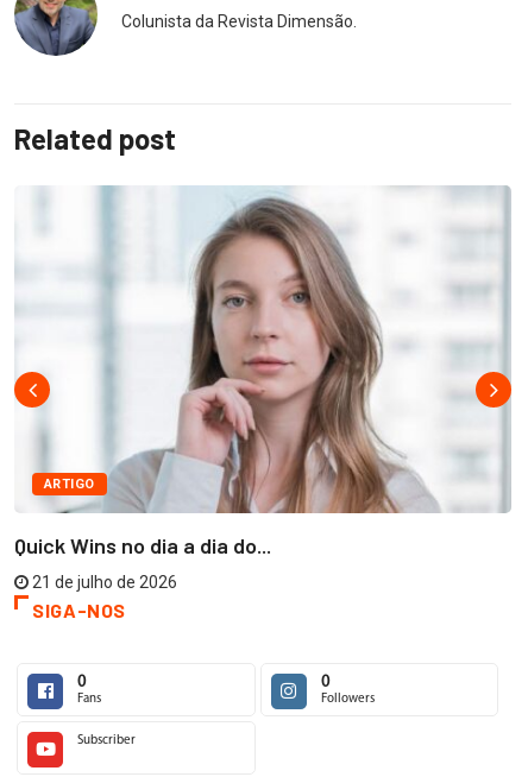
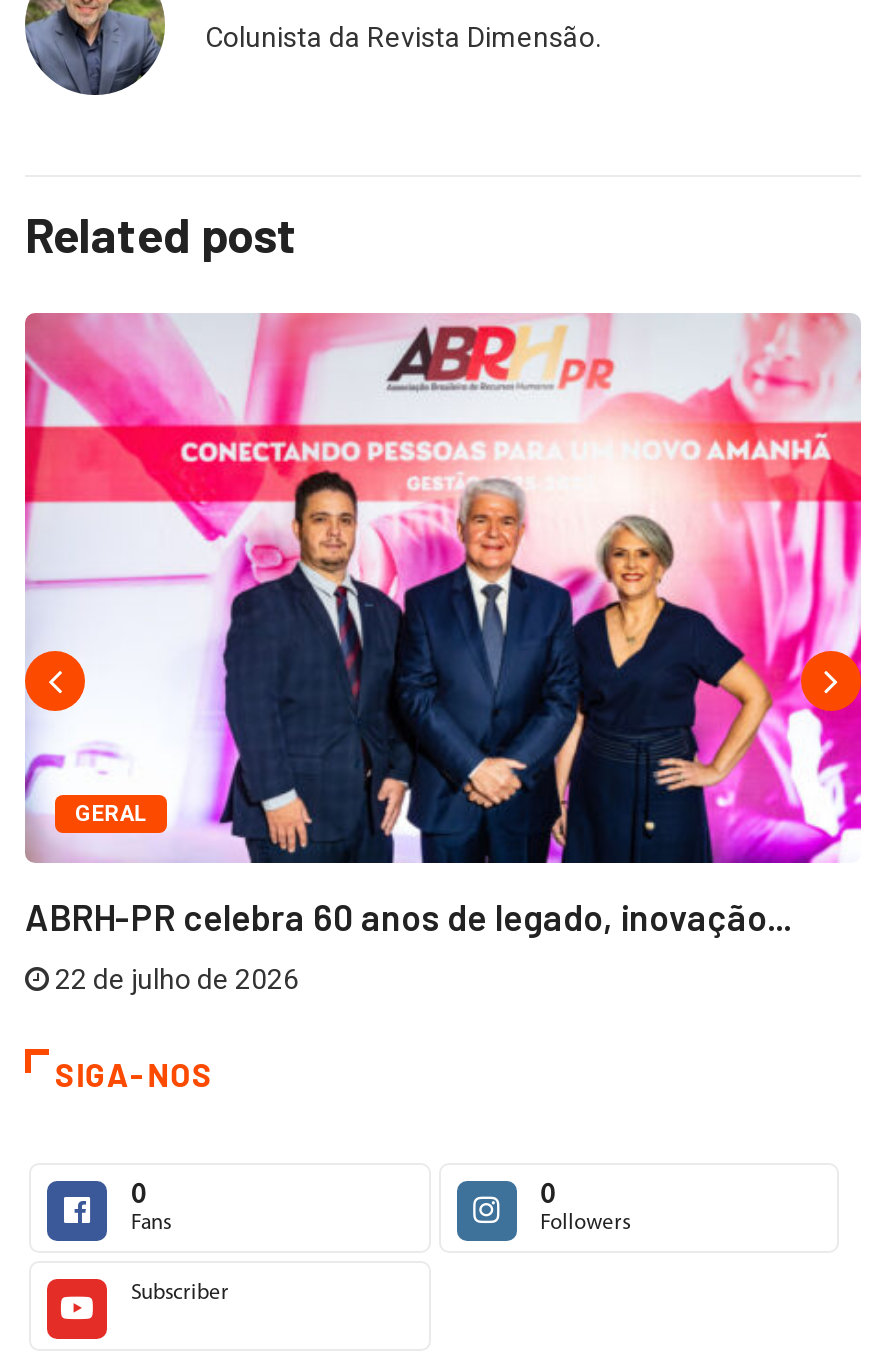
- [image]
- ARTIGO
+ [image]
+ GERAL

- Quick Wins no dia a dia do...
+ ABRH-PR celebra 60 anos de legado, inovação...

- 21 de julho de 2026
+ 22 de julho de 2026
